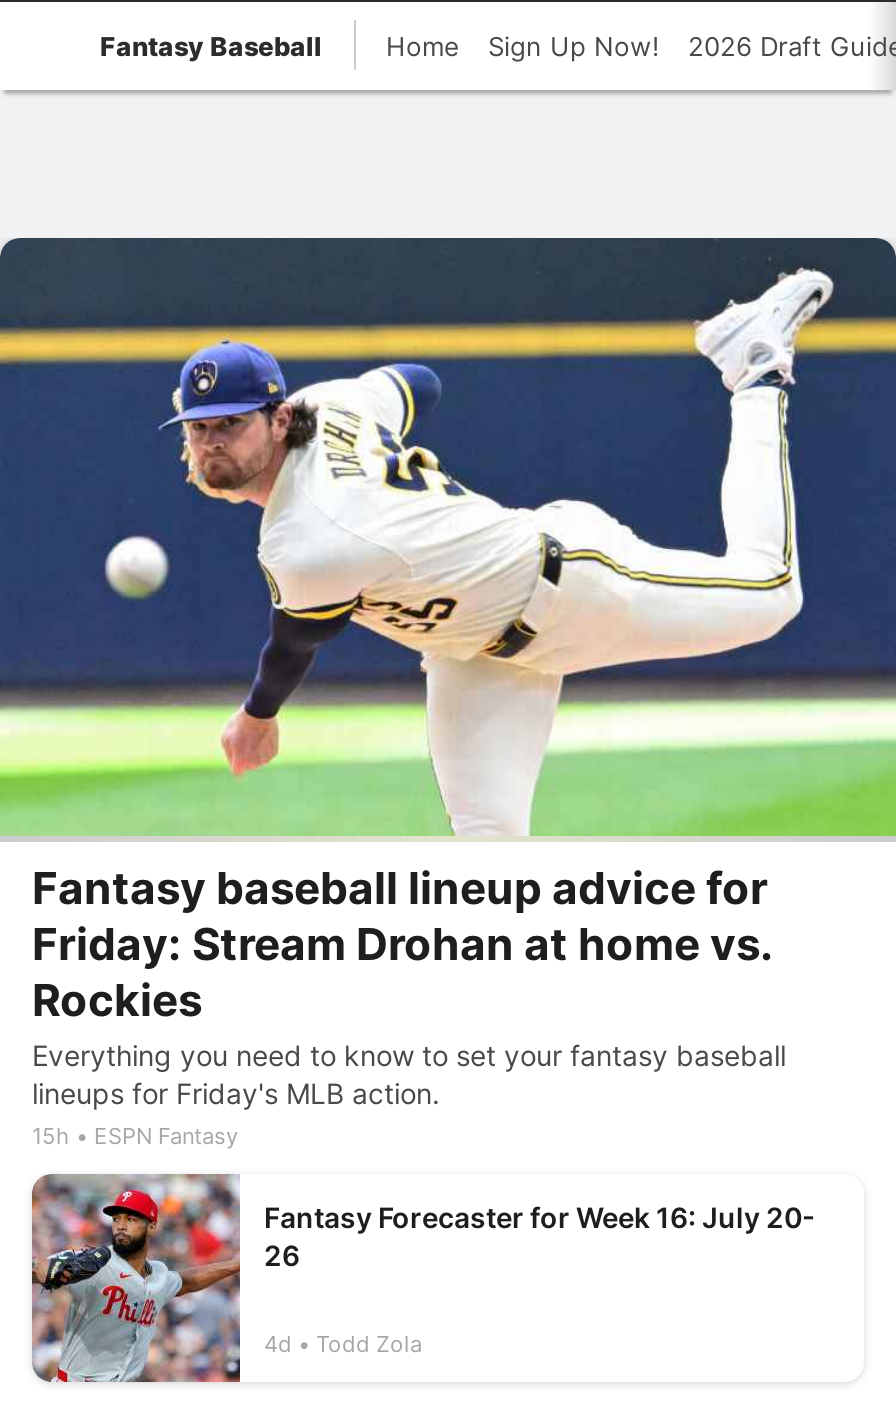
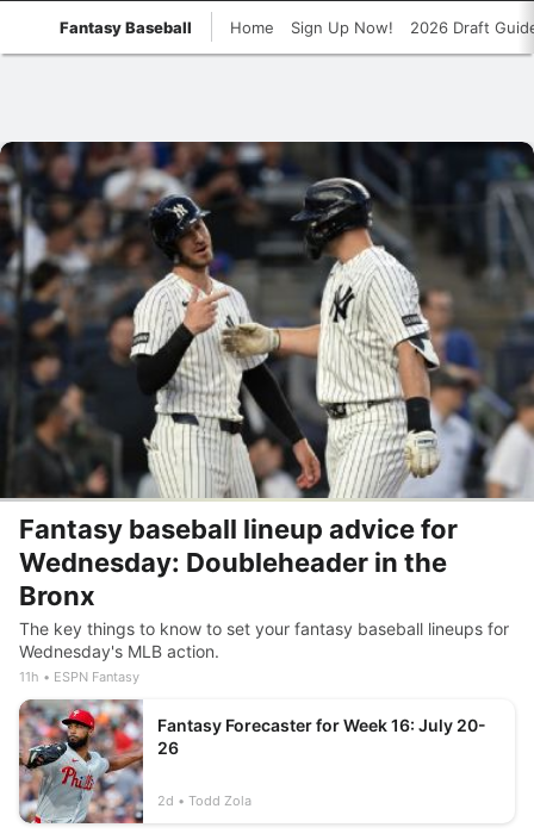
- [image]
- Friday: Stream Drohan at home vs.
- Rockies
- Everything you need to know to set your fantasy baseball
- lineups for Friday's MLB action.
- 15h
+ [image]
+ Wednesday: Doubleheader in the
+ Bronx
+ The key things to know to set your fantasy baseball lineups for
+ Wednesday's MLB action.
+ 11h

- 4d Todd Zola
+ 2d Todd Zola
